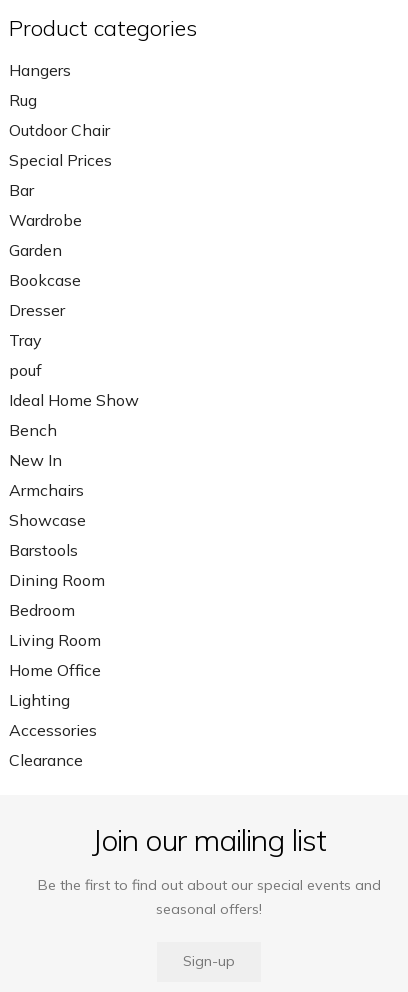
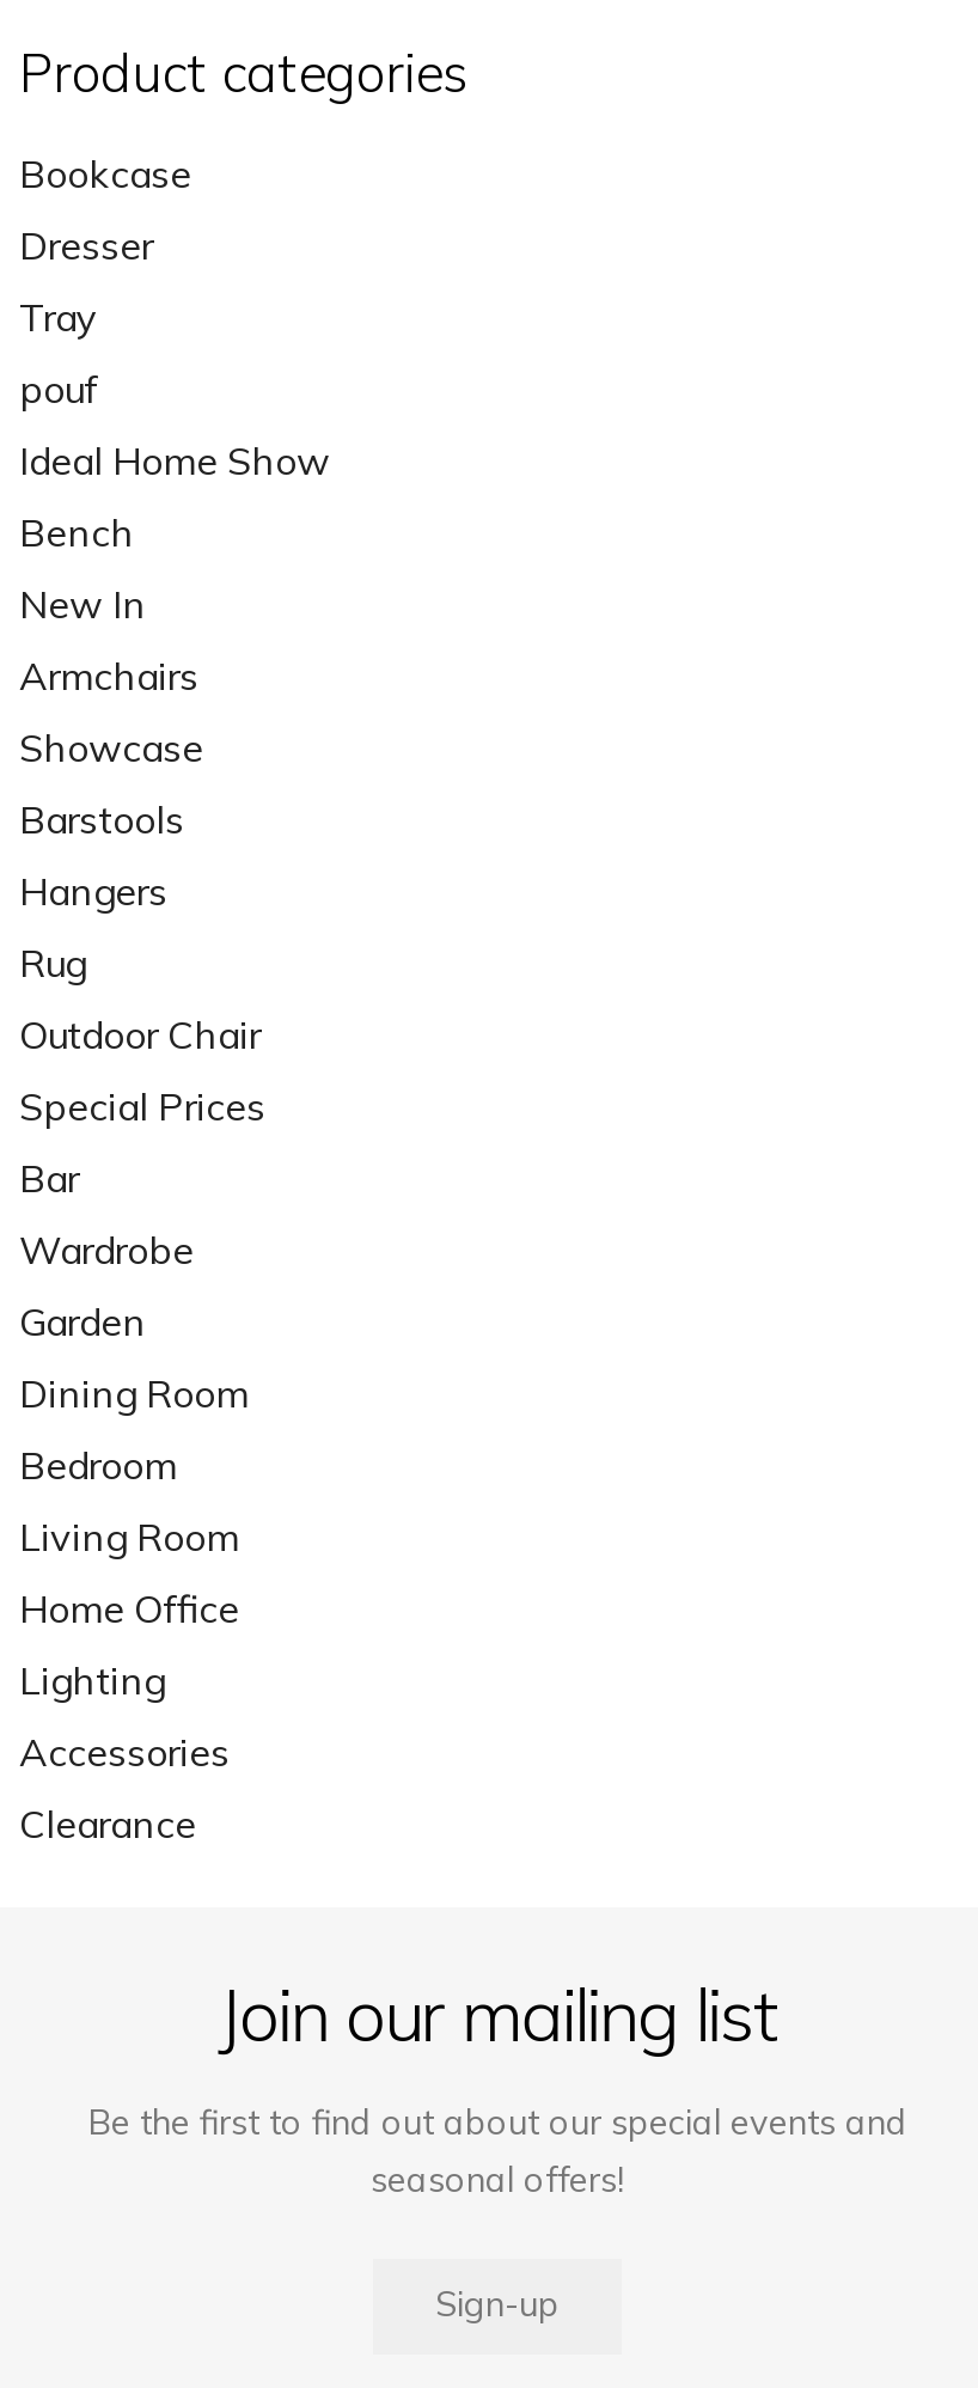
moved down: Hangers | Rug | Outdoor Chair | Special Prices | Bar | Wardrobe | Garden

moved up: Bookcase | Dresser | Tray | ... | Showcase | Barstools
